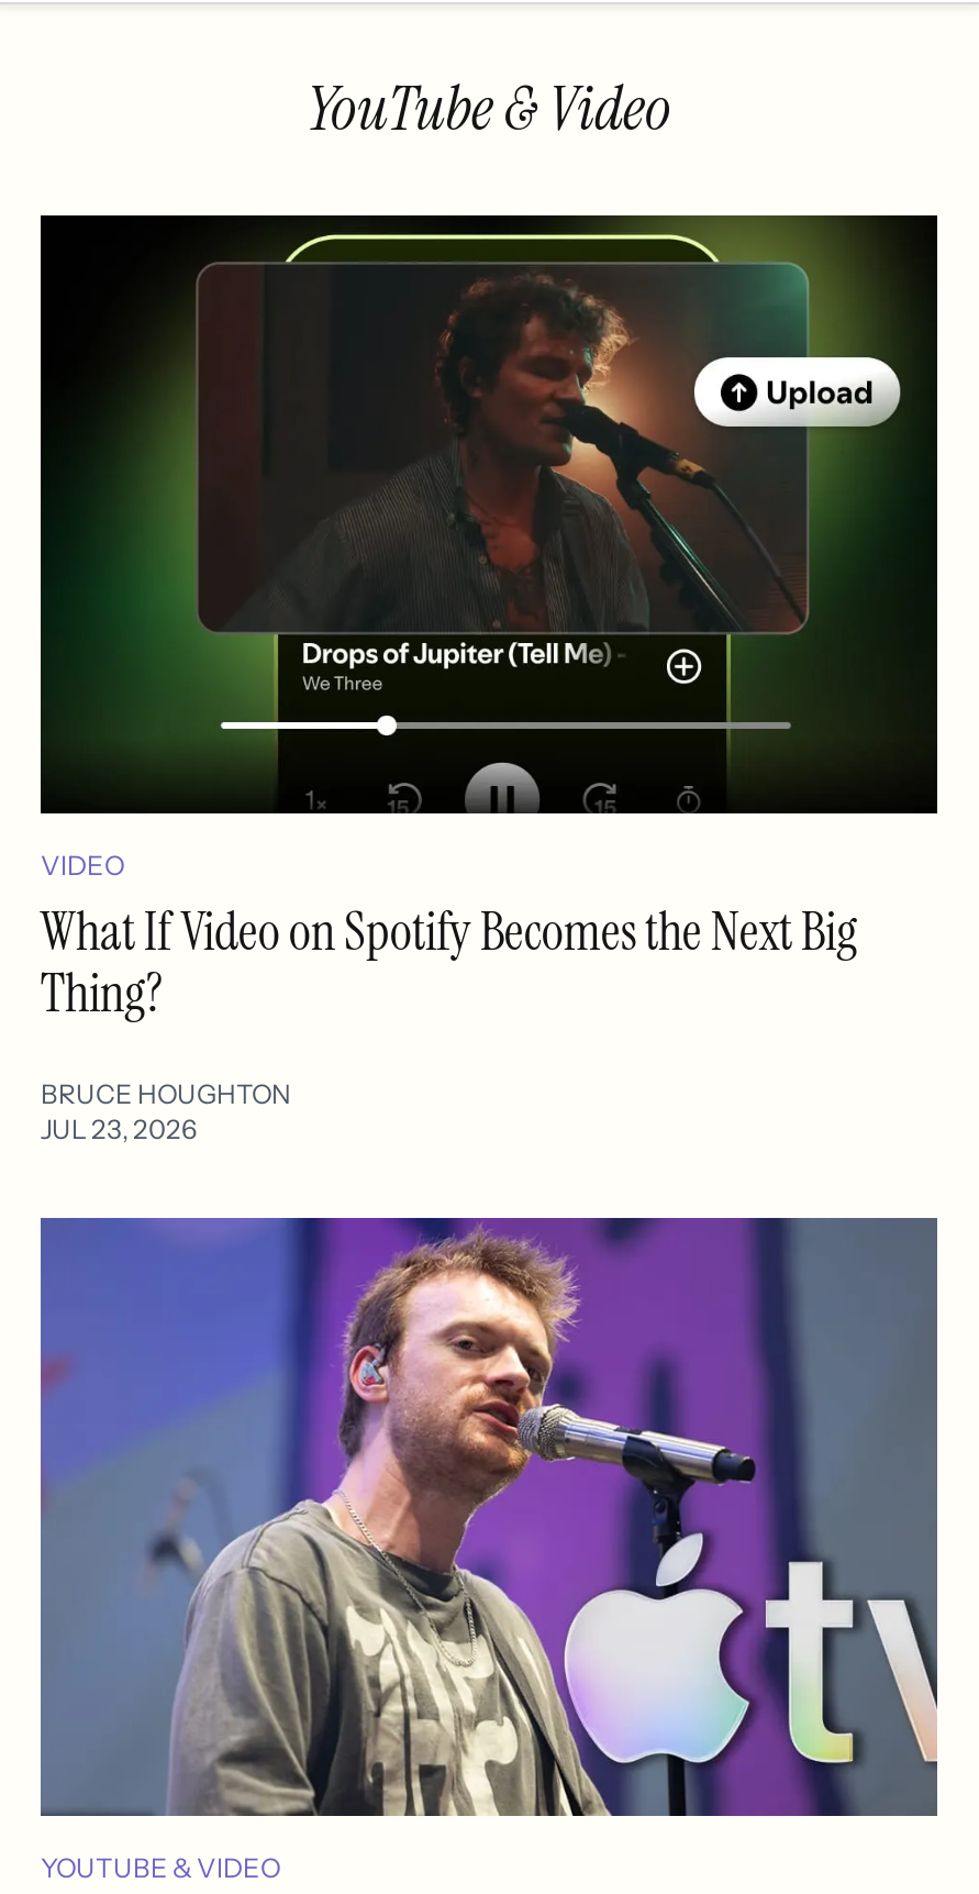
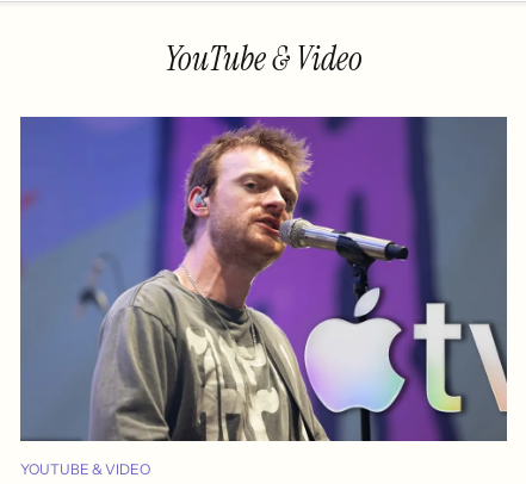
- [image]
- VIDEO
- What If Video on Spotify Becomes the Next Big
- Thing?
- BRUCE HOUGHTON
- JUL 23, 2026
